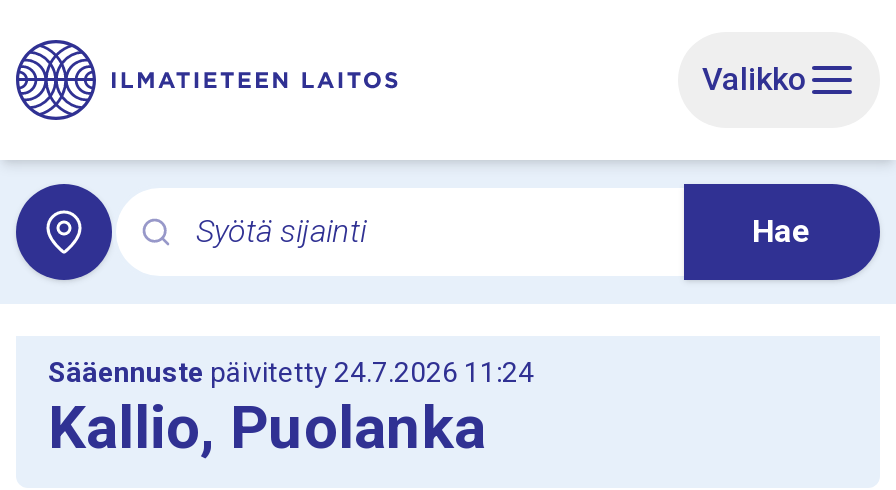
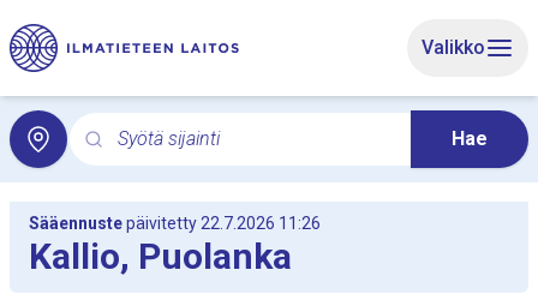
- Sääennuste päivitetty 24.7.2026 11:24
+ Sääennuste päivitetty 22.7.2026 11:26
